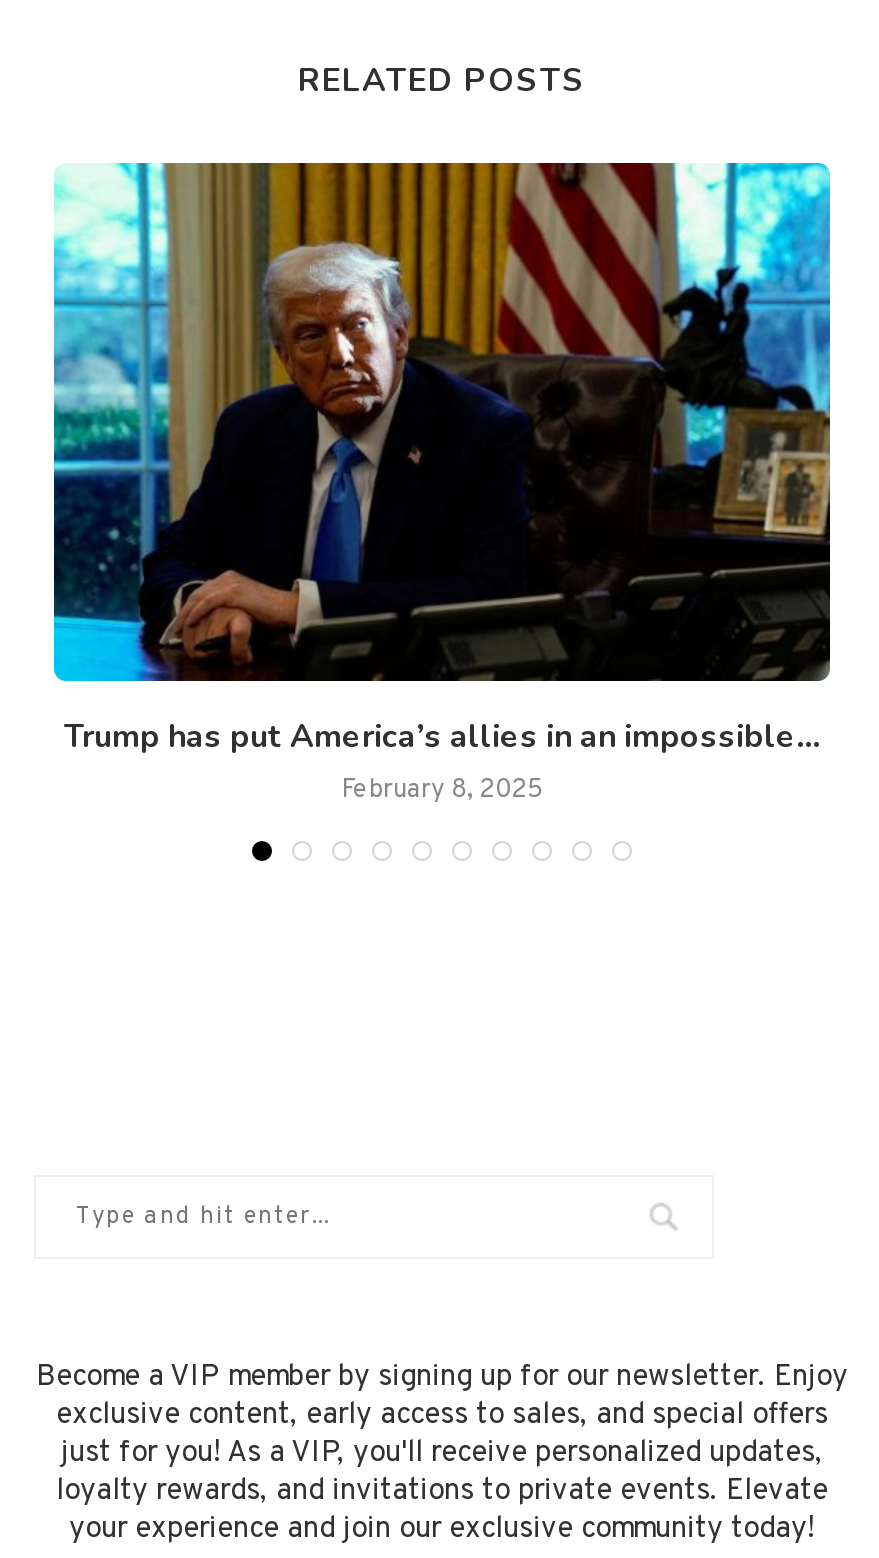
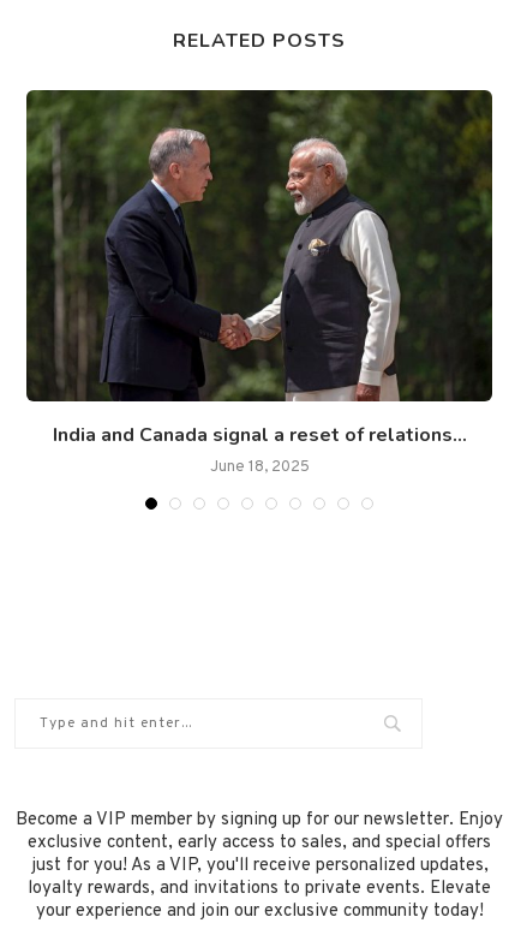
- [image]
- Trump has put America’s allies in an impossible...
- February 8, 2025
+ [image]
+ India and Canada signal a reset of relations...
+ June 18, 2025
